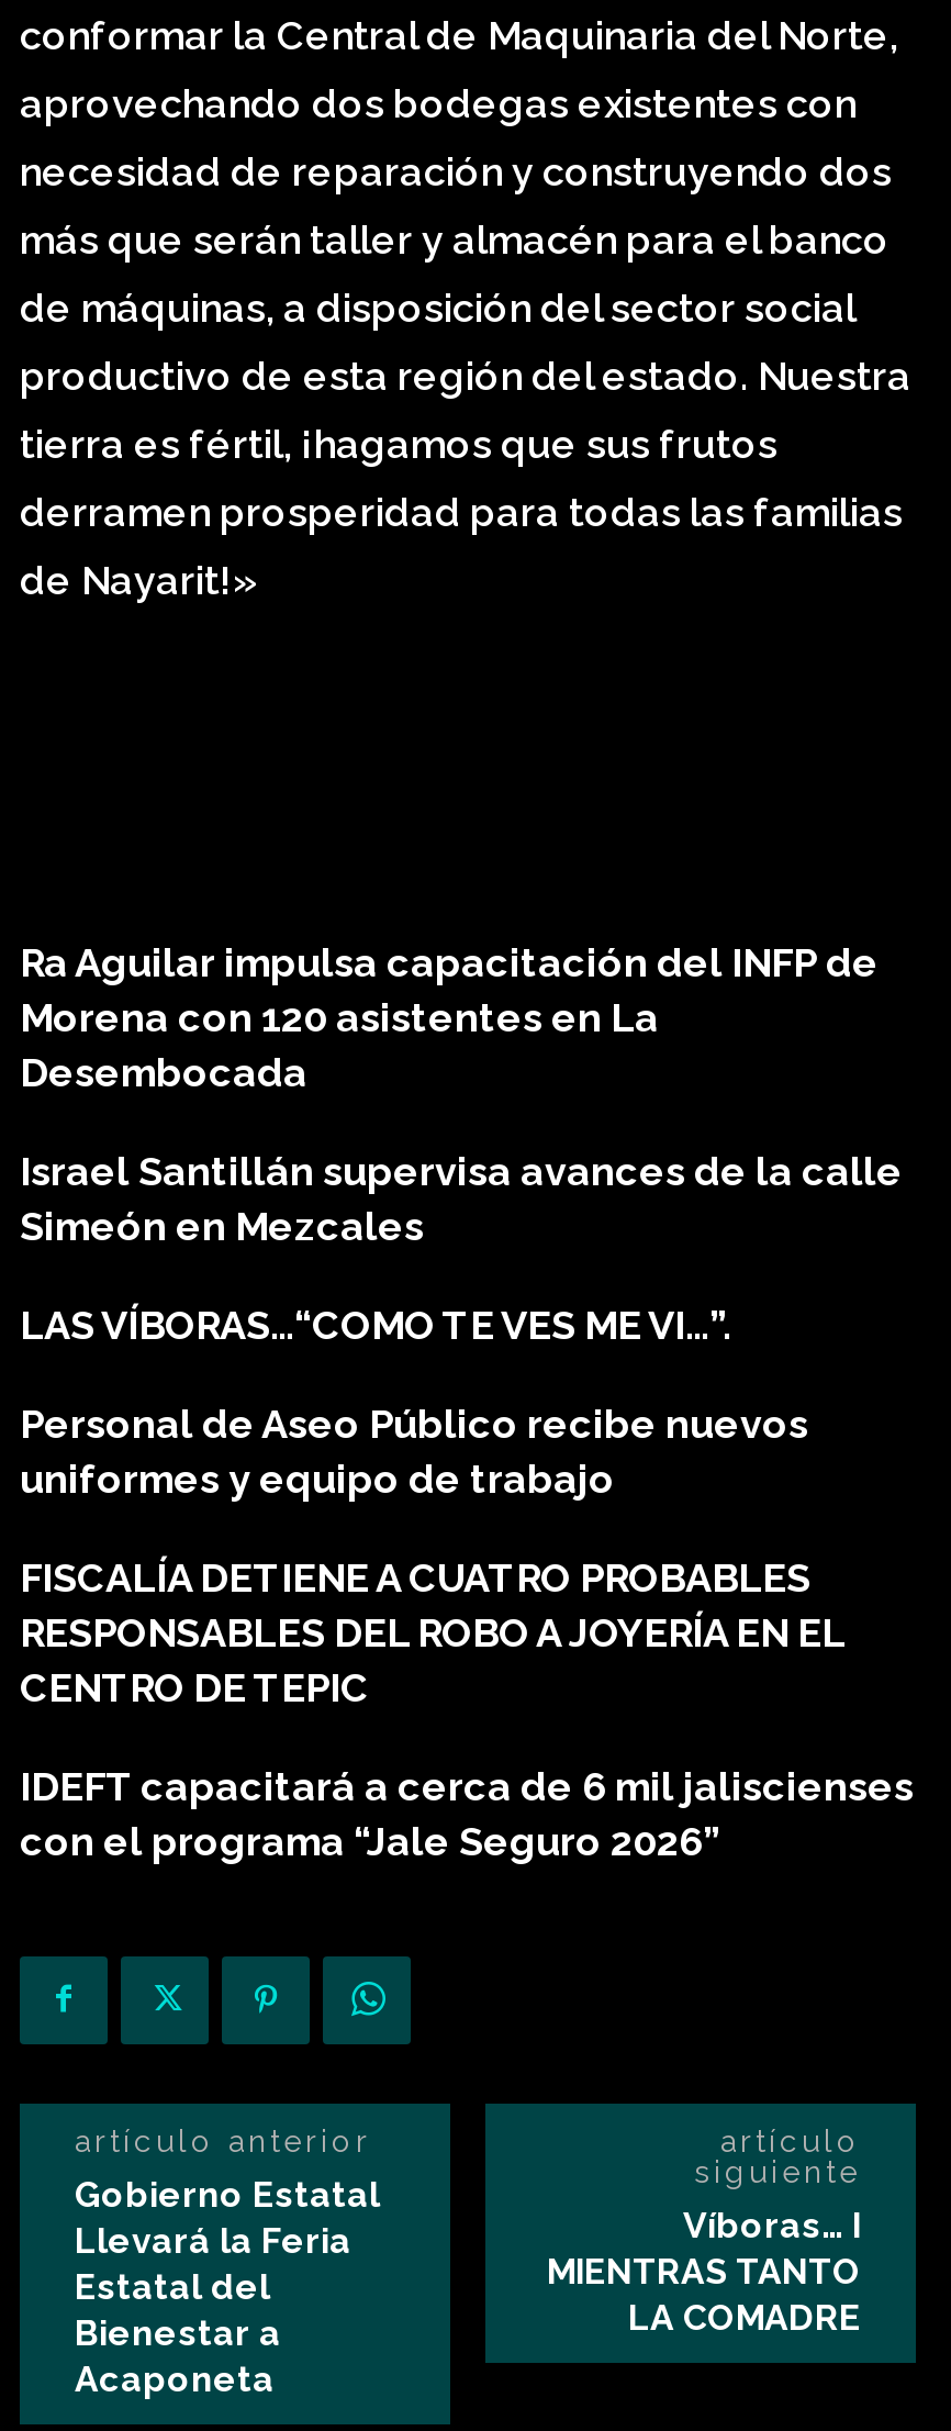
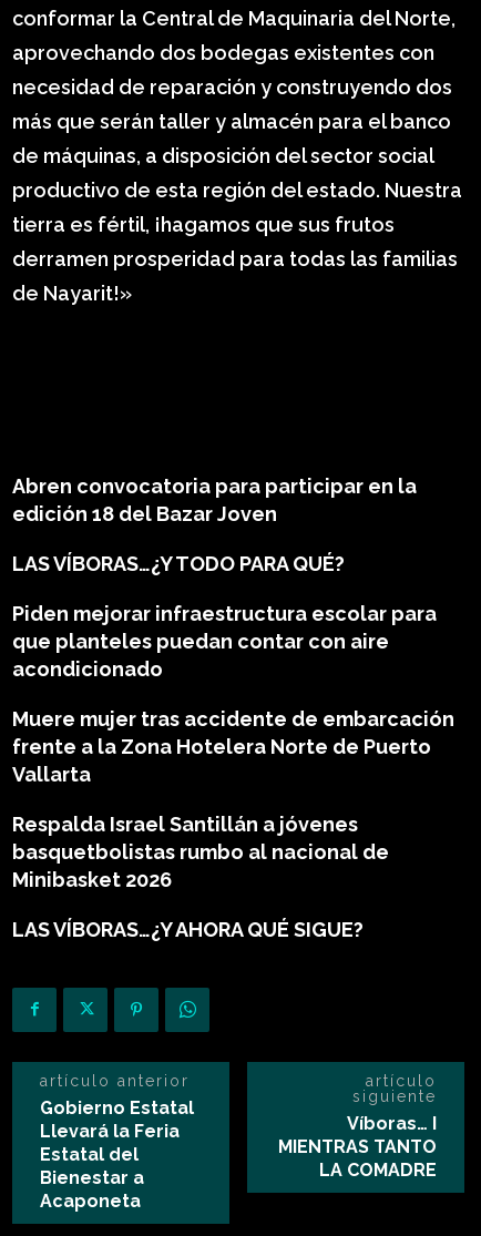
- Ra Aguilar impulsa capacitación del INFP de
- Morena con 120 asistentes en La
- Desembocada
+ Abren convocatoria para participar en la
+ edición 18 del Bazar Joven

- Israel Santillán supervisa avances de la calle
- Simeón en Mezcales
+ LAS VÍBORAS…¿Y TODO PARA QUÉ?

- LAS VÍBORAS…“COMO TE VES ME VI…”.
+ Piden mejorar infraestructura escolar para
+ que planteles puedan contar con aire
+ acondicionado

- Personal de Aseo Público recibe nuevos
- uniformes y equipo de trabajo
+ Muere mujer tras accidente de embarcación
+ frente a la Zona Hotelera Norte de Puerto
+ Vallarta

- FISCALÍA DETIENE A CUATRO PROBABLES
- RESPONSABLES DEL ROBO A JOYERÍA EN EL
- CENTRO DE TEPIC
+ Respalda Israel Santillán a jóvenes
+ basquetbolistas rumbo al nacional de
+ Minibasket 2026

- IDEFT capacitará a cerca de 6 mil jaliscienses
- con el programa “Jale Seguro 2026”
+ LAS VÍBORAS…¿Y AHORA QUÉ SIGUE?
